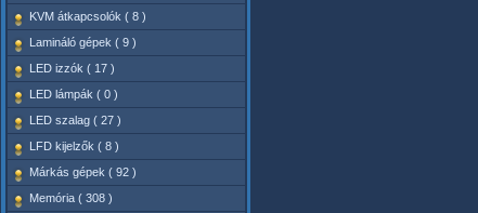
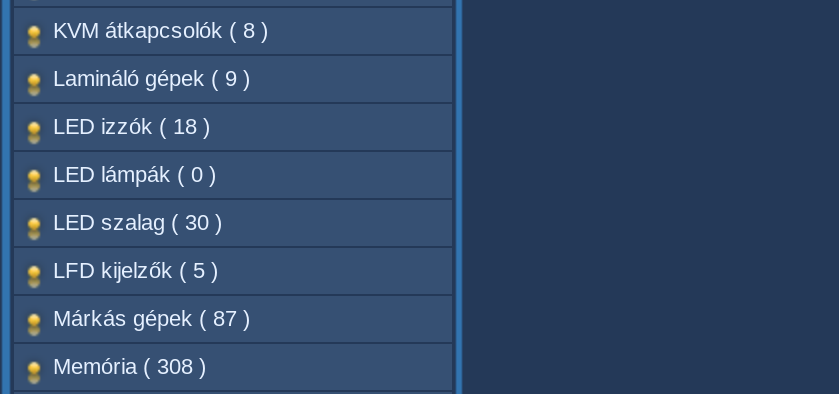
- LED izzók ( 17 )
+ LED izzók ( 18 )

- LED szalag ( 27 )
+ LED szalag ( 30 )

- LFD kijelzők ( 8 )
+ LFD kijelzők ( 5 )

- Márkás gépek ( 92 )
+ Márkás gépek ( 87 )
